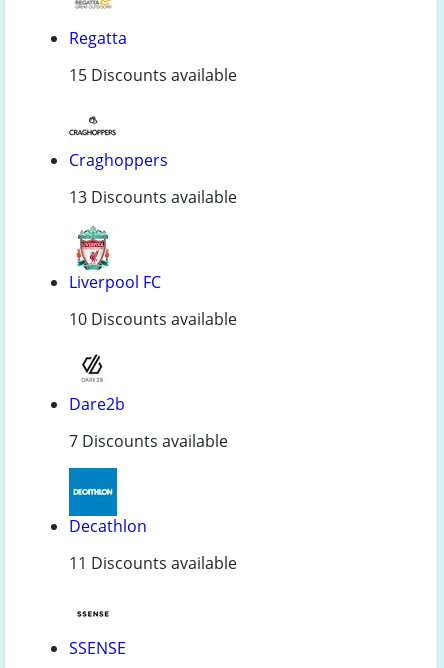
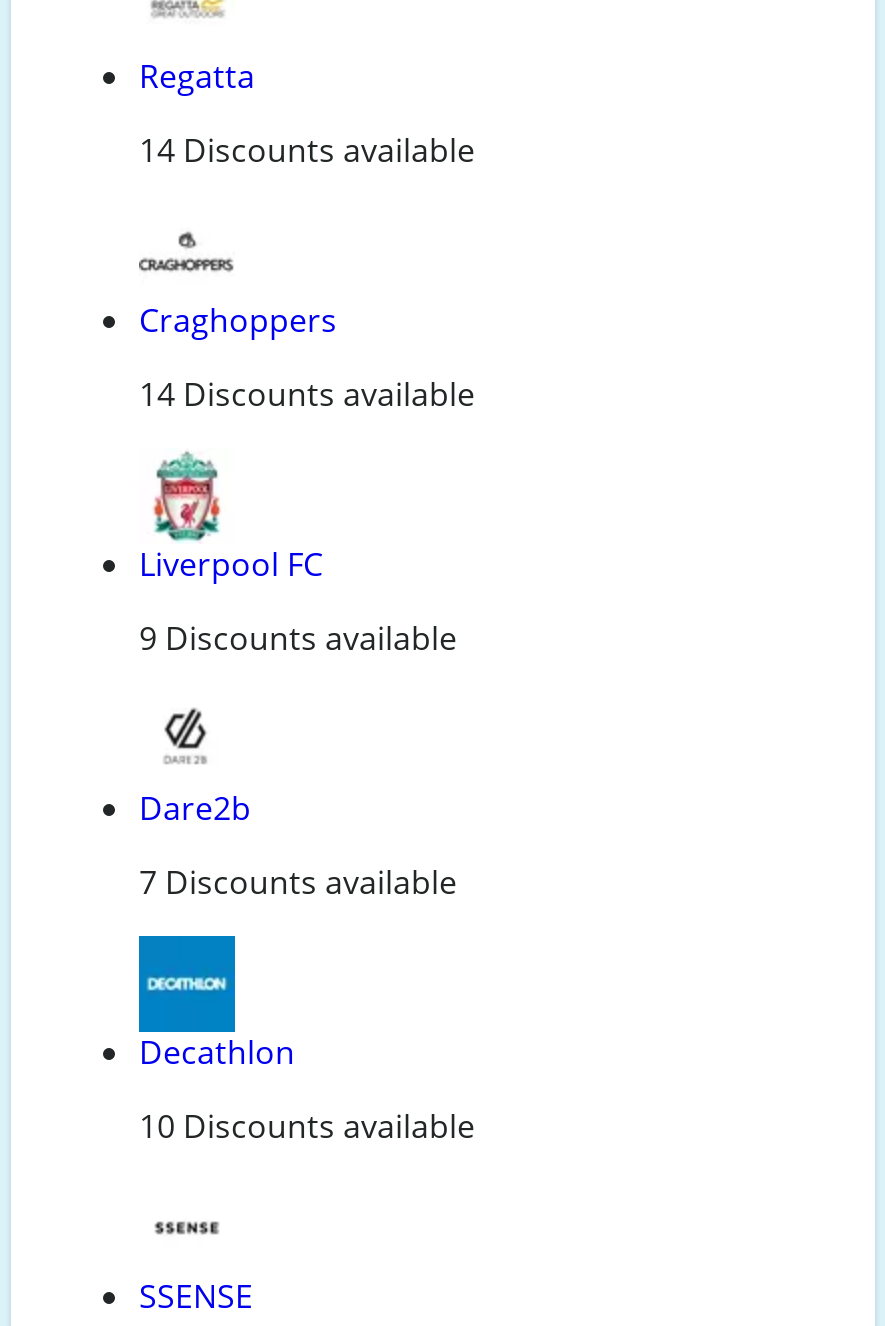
- 15 Discounts available
+ 14 Discounts available

- 13 Discounts available
+ 14 Discounts available

+ 9 Discounts available

moved down: 10 Discounts available

- 11 Discounts available
